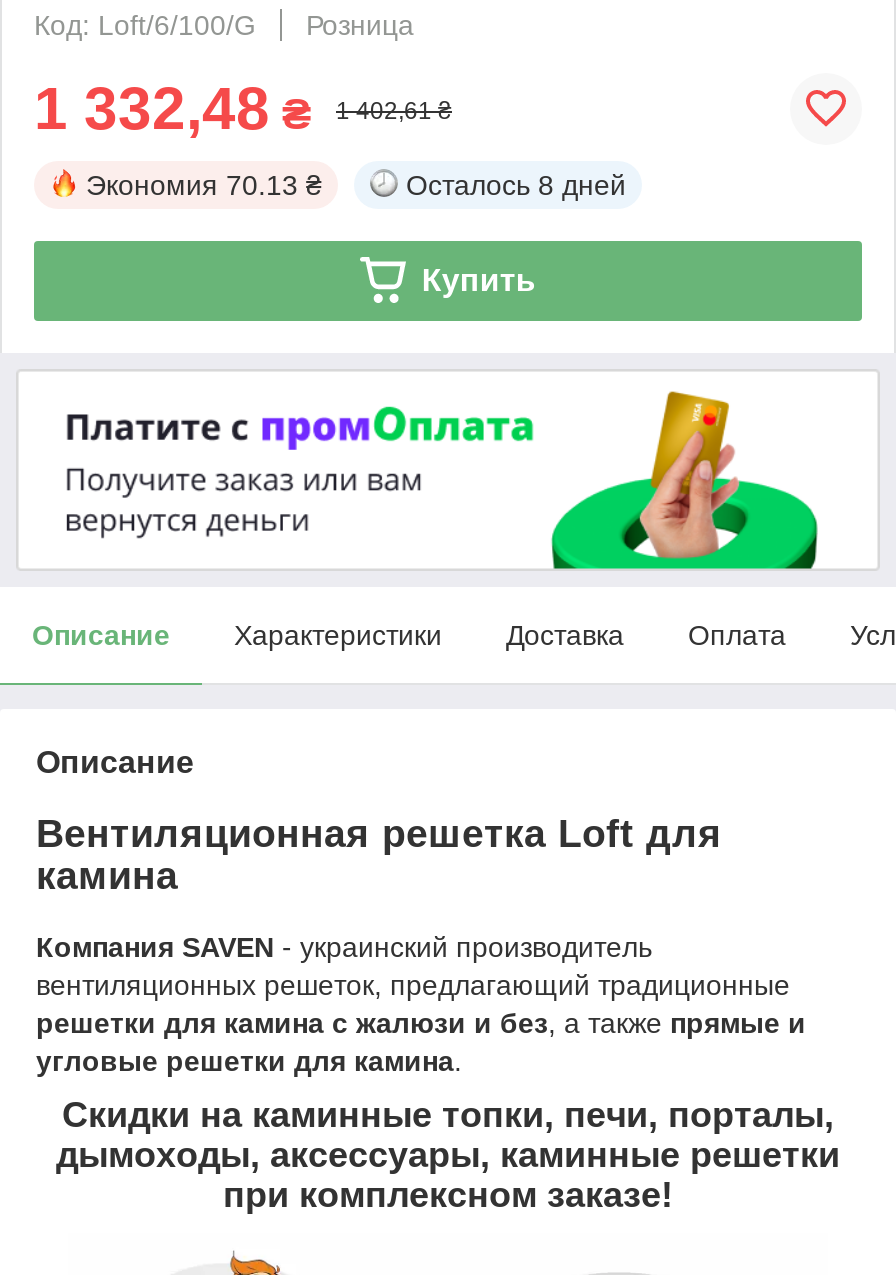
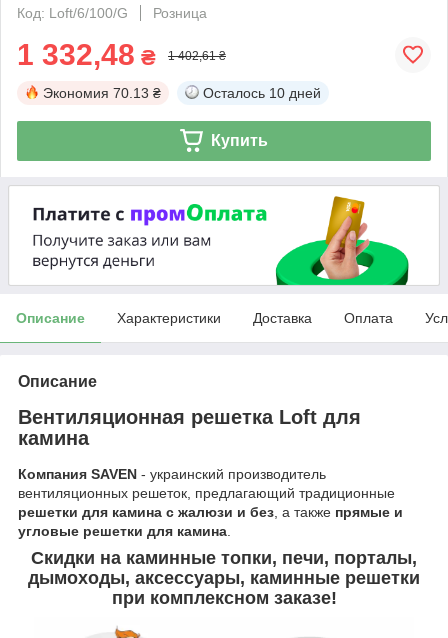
- Осталось 8 дней
+ Осталось 10 дней
